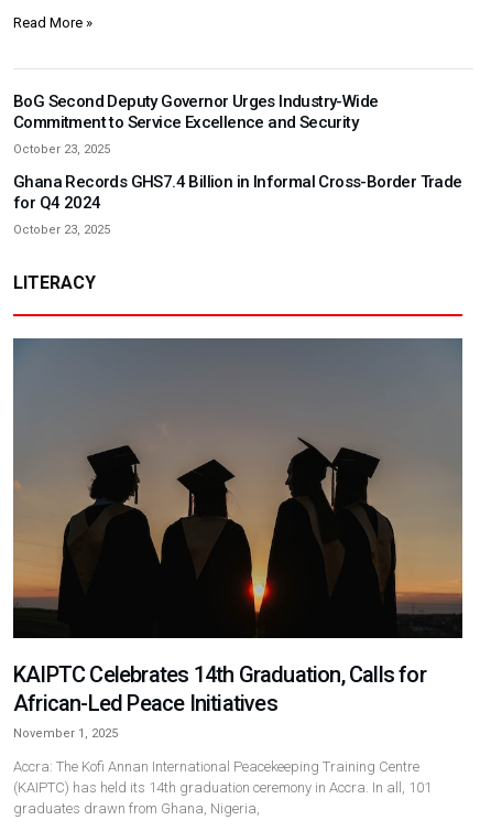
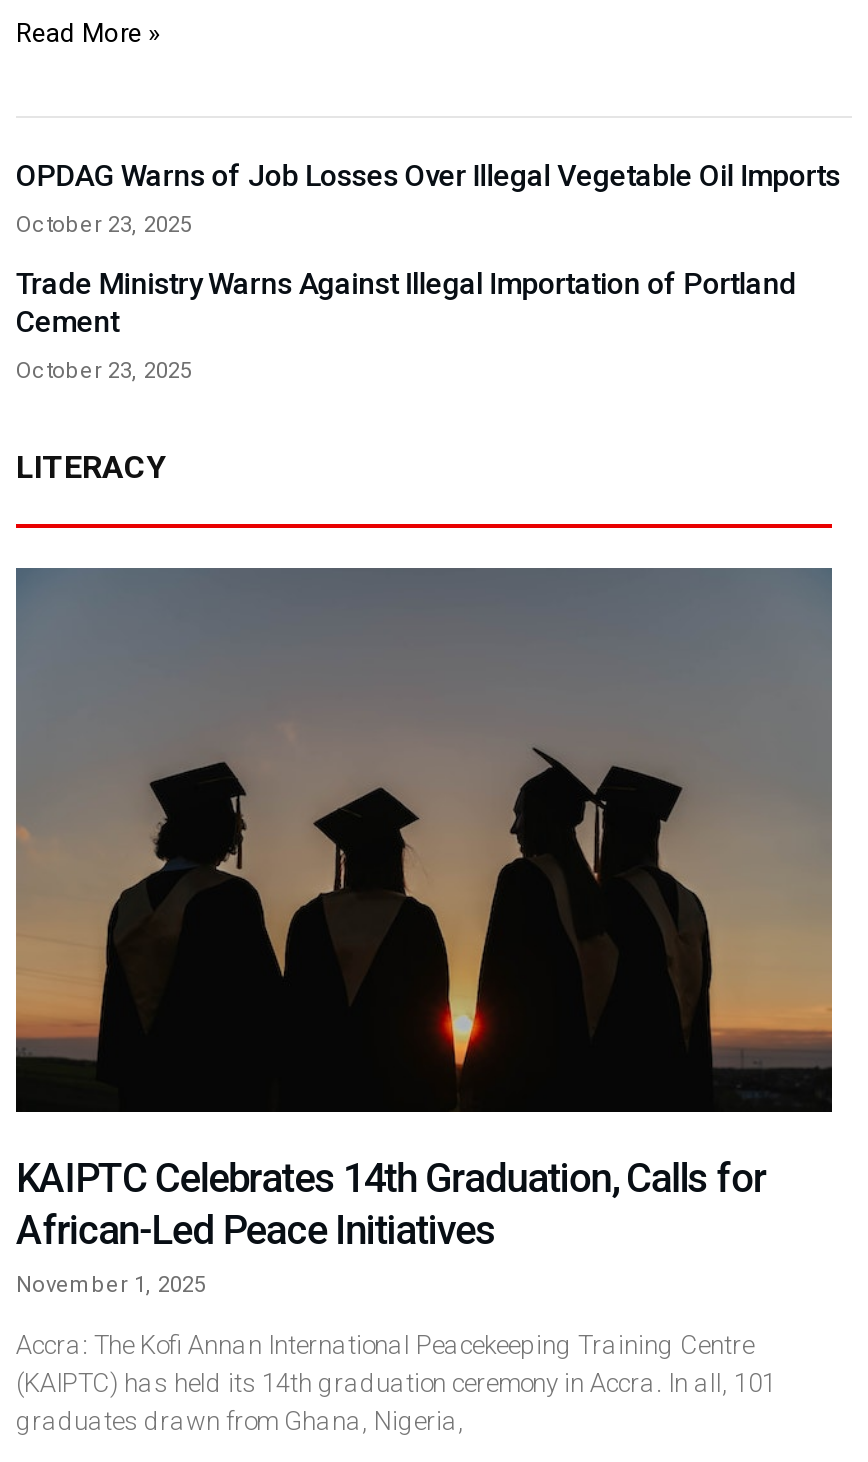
- BoG Second Deputy Governor Urges Industry-Wide
- Commitment to Service Excellence and Security
+ OPDAG Warns of Job Losses Over Illegal Vegetable Oil Imports

- Ghana Records GHS7.4 Billion in Informal Cross-Border Trade
- for Q4 2024
+ Trade Ministry Warns Against Illegal Importation of Portland
+ Cement
